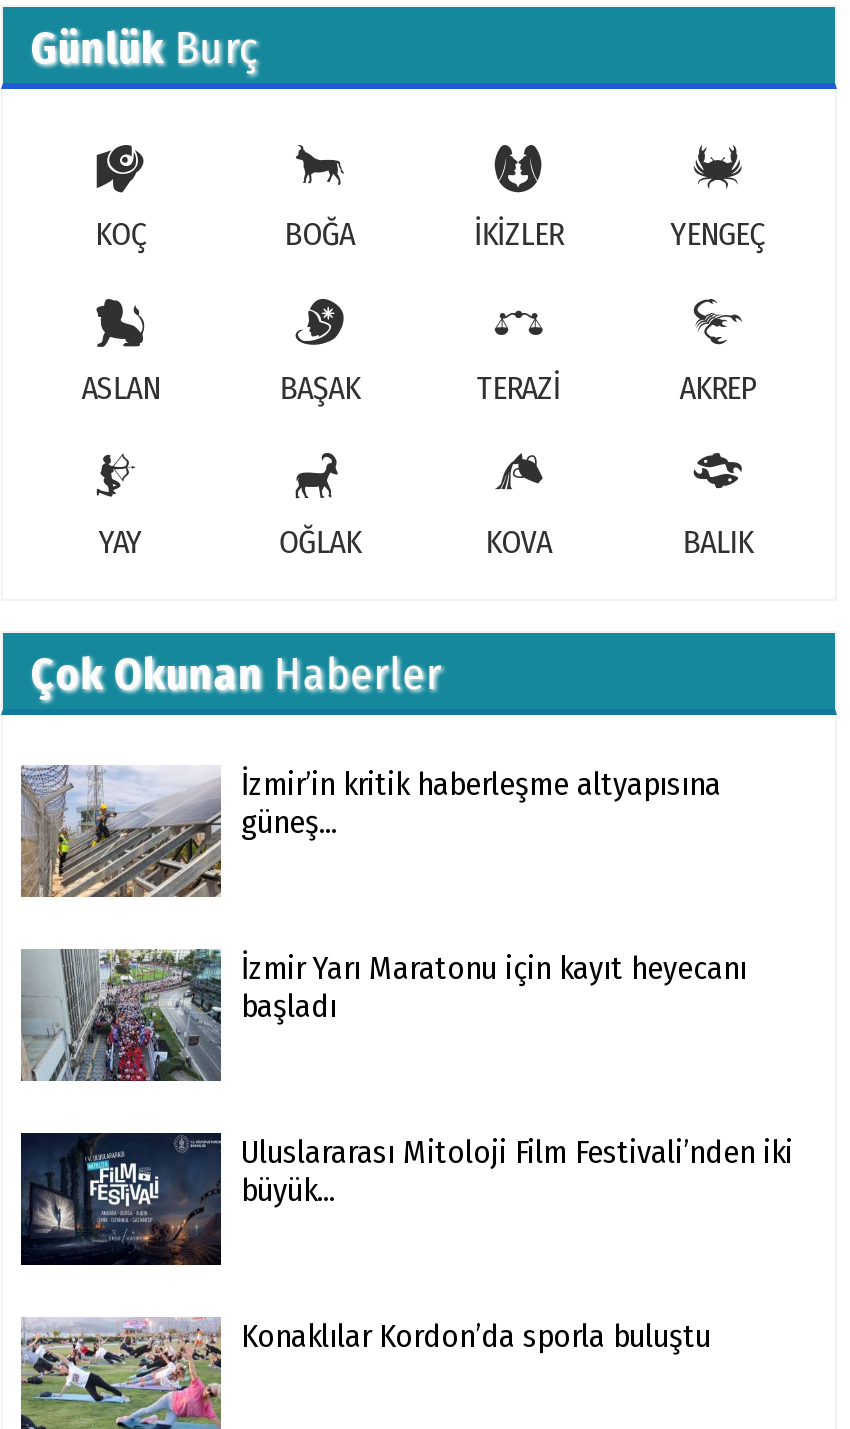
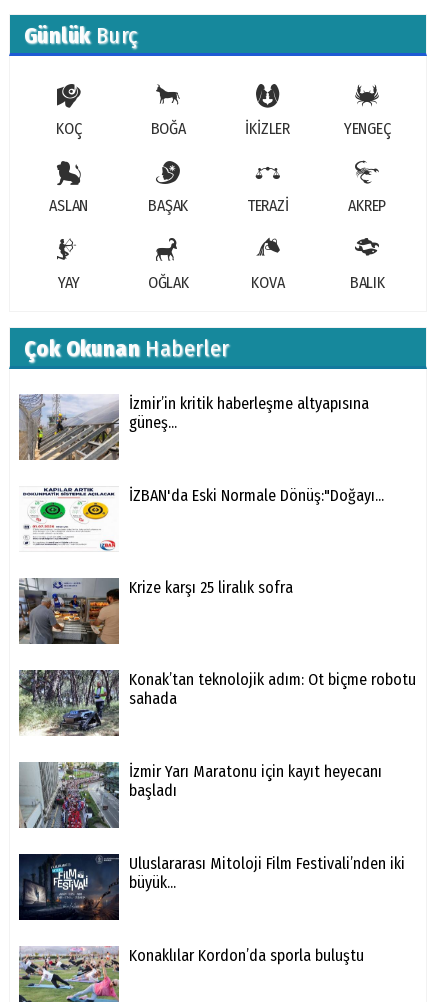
+ [image]
+ Krize karşı 25 liralık sofra

+ [image]
+ Konak’tan teknolojik adım: Ot biçme robotu
+ sahada

+ [image]
+ İZBAN'da Eski Normale Dönüş:"Doğayı...
